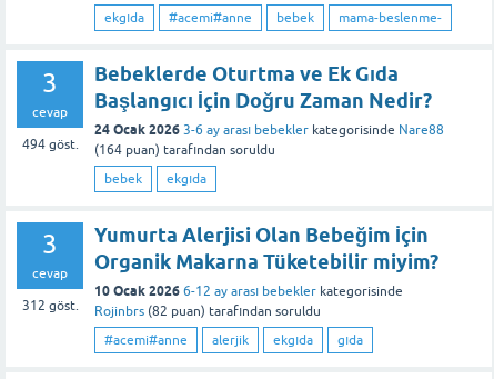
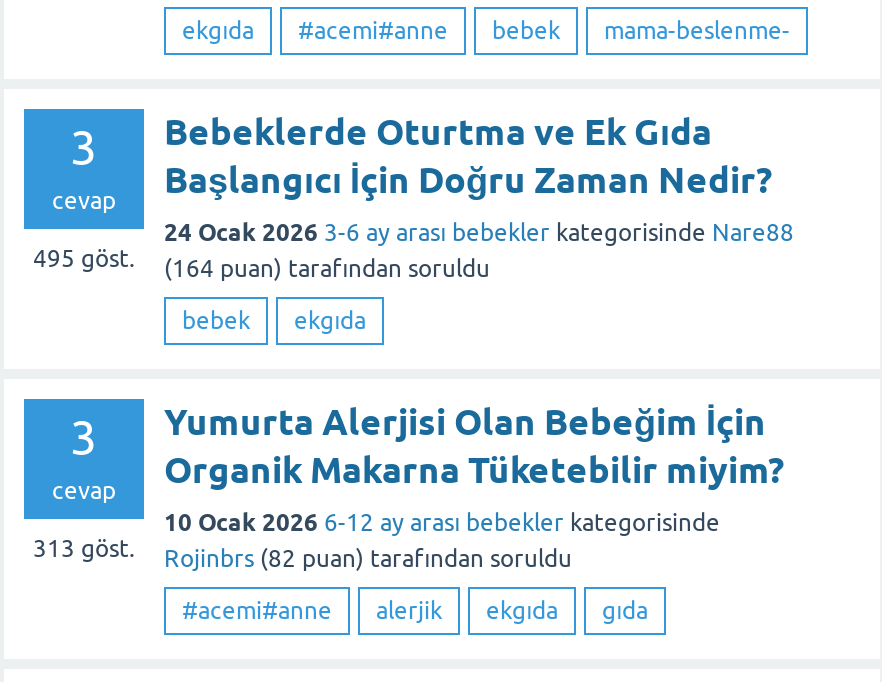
- 494 göst. (164 puan) tarafından soruldu
+ 495 göst. (164 puan) tarafından soruldu

- 312 göst. Rojinbrs (82 puan) tarafından soruldu
+ 313 göst. Rojinbrs (82 puan) tarafından soruldu
